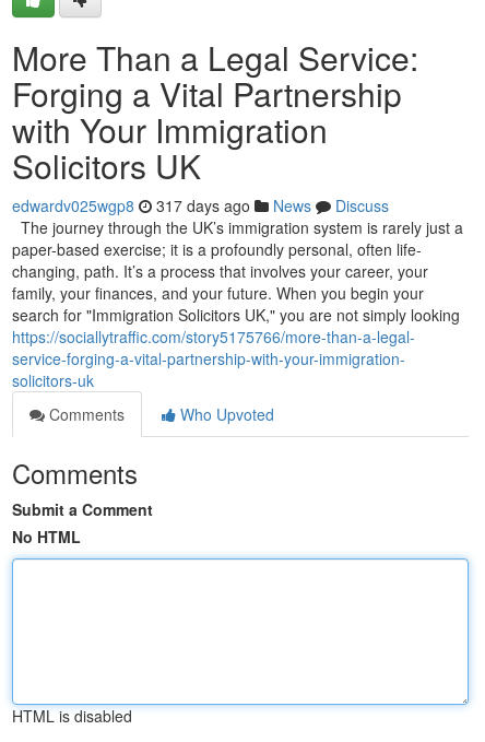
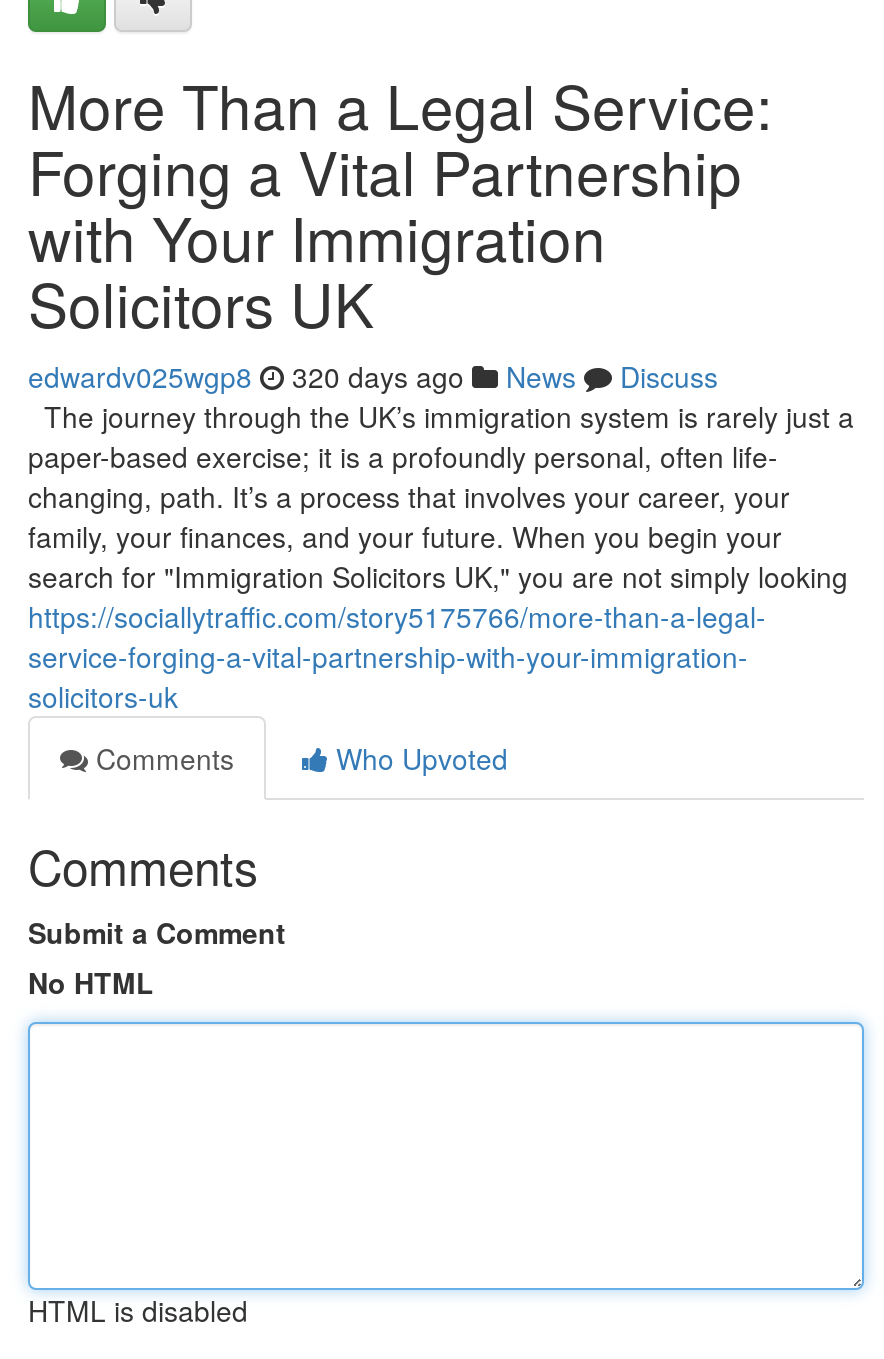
- edwardv025wgp8 317 days ago News Discuss
+ edwardv025wgp8 320 days ago News Discuss
